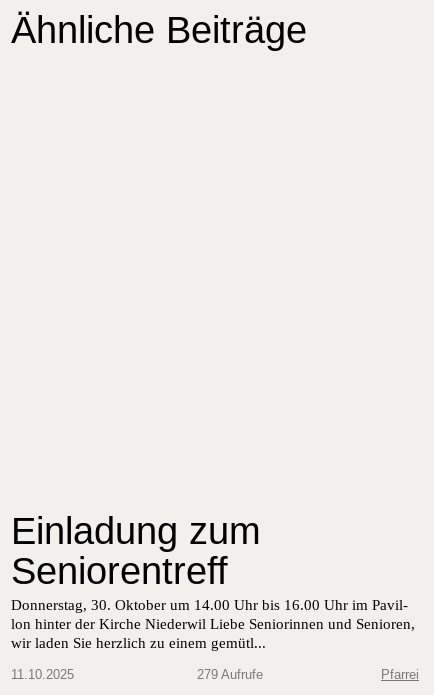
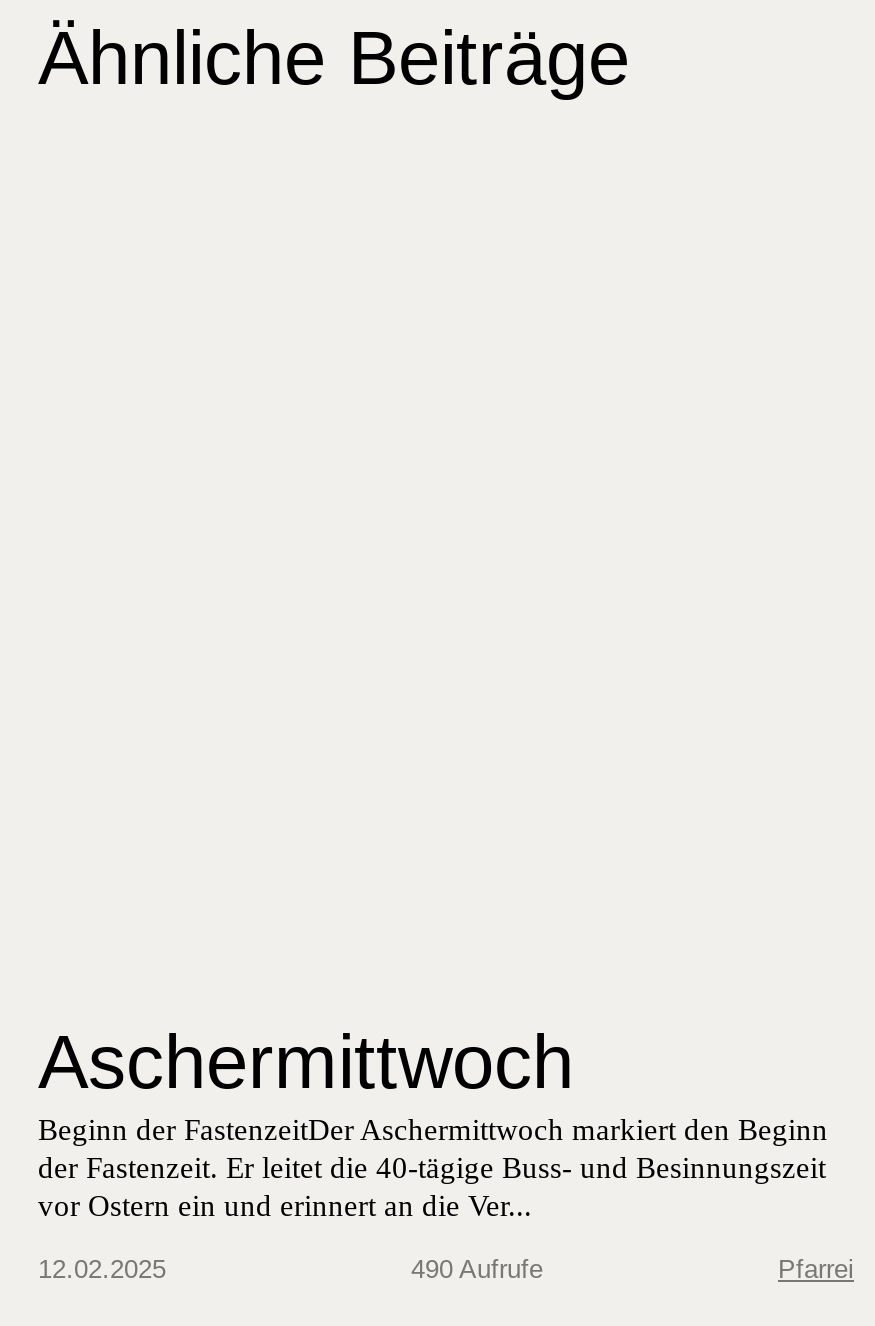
- Einladung zum
- Seniorentreff
- Donnerstag, 30. Oktober um 14.00 Uhr bis 16.00 Uhr im Pavil
- lon hinter der Kirche Niederwil Liebe Seniorinnen und Senioren,
- wir laden Sie herzlich zu einem gemütl...
+ Aschermittwoch
+ Beginn der FastenzeitDer Aschermittwoch markiert den Beginn
+ der Fastenzeit. Er leitet die 40-tägige Buss- und Besinnungszeit
+ vor Ostern ein und erinnert an die Ver...

- 11.10.2025
- 279 Aufrufe
+ 12.02.2025
+ 490 Aufrufe
